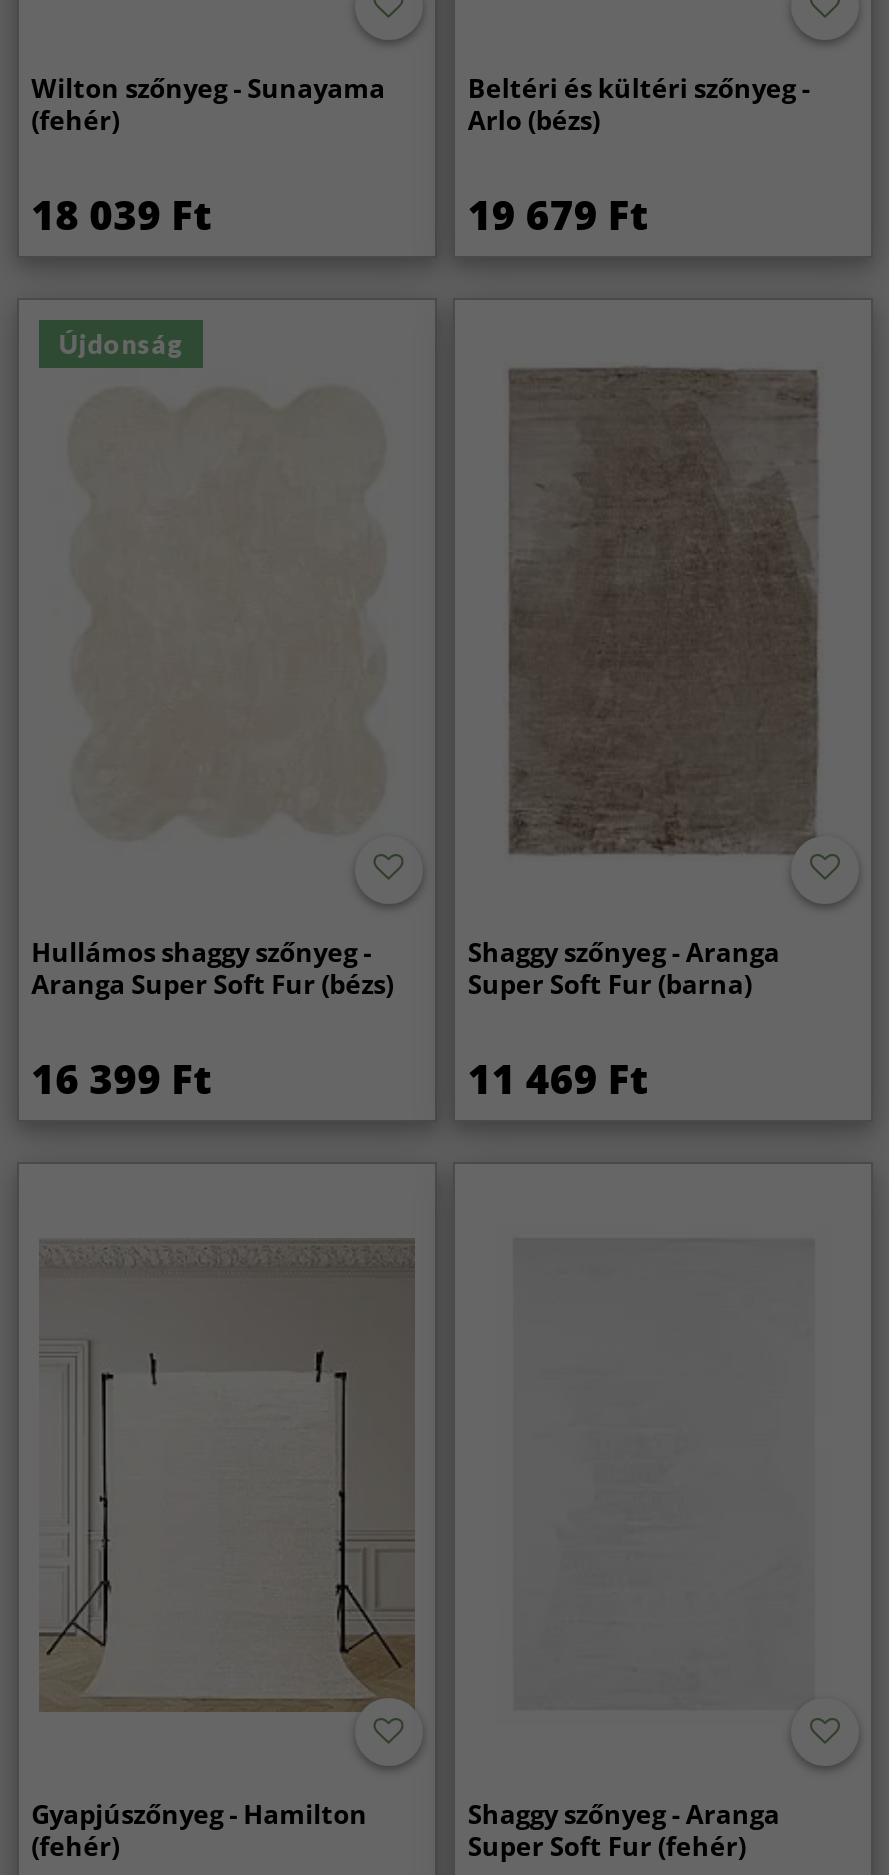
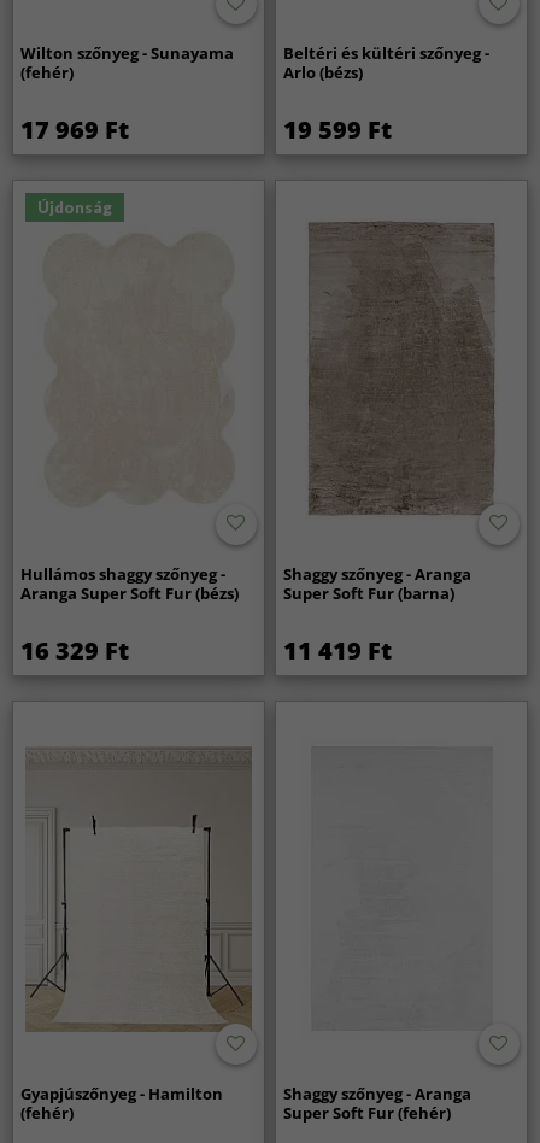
- 18 039 Ft
+ 17 969 Ft

- 19 679 Ft
+ 19 599 Ft

- 16 399 Ft
+ 16 329 Ft

- 11 469 Ft
+ 11 419 Ft
